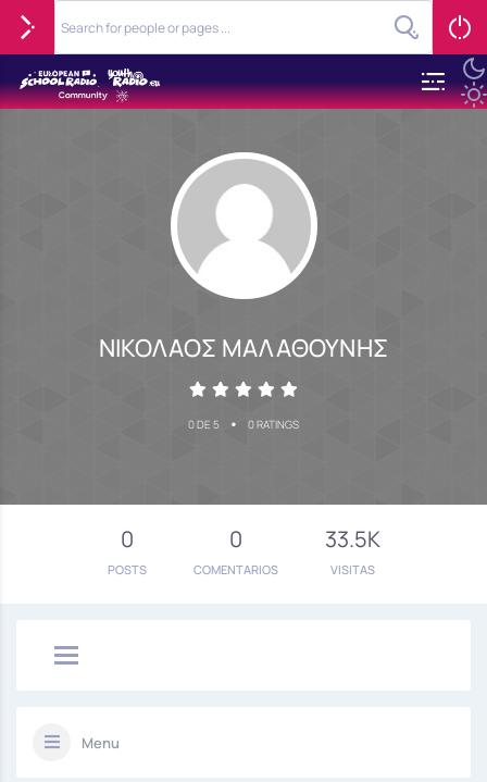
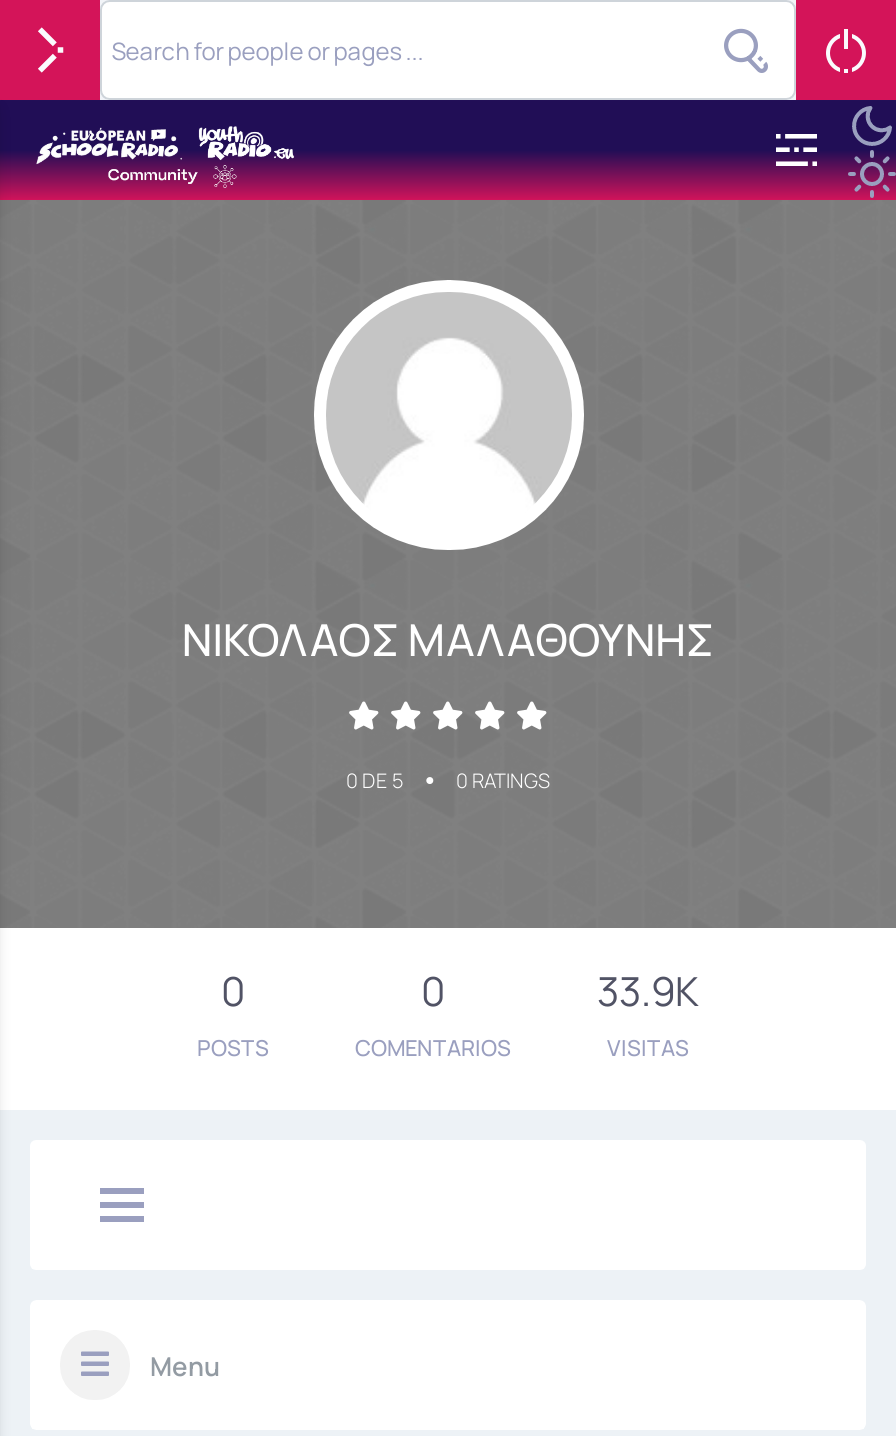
- 33.5K
+ 33.9K
